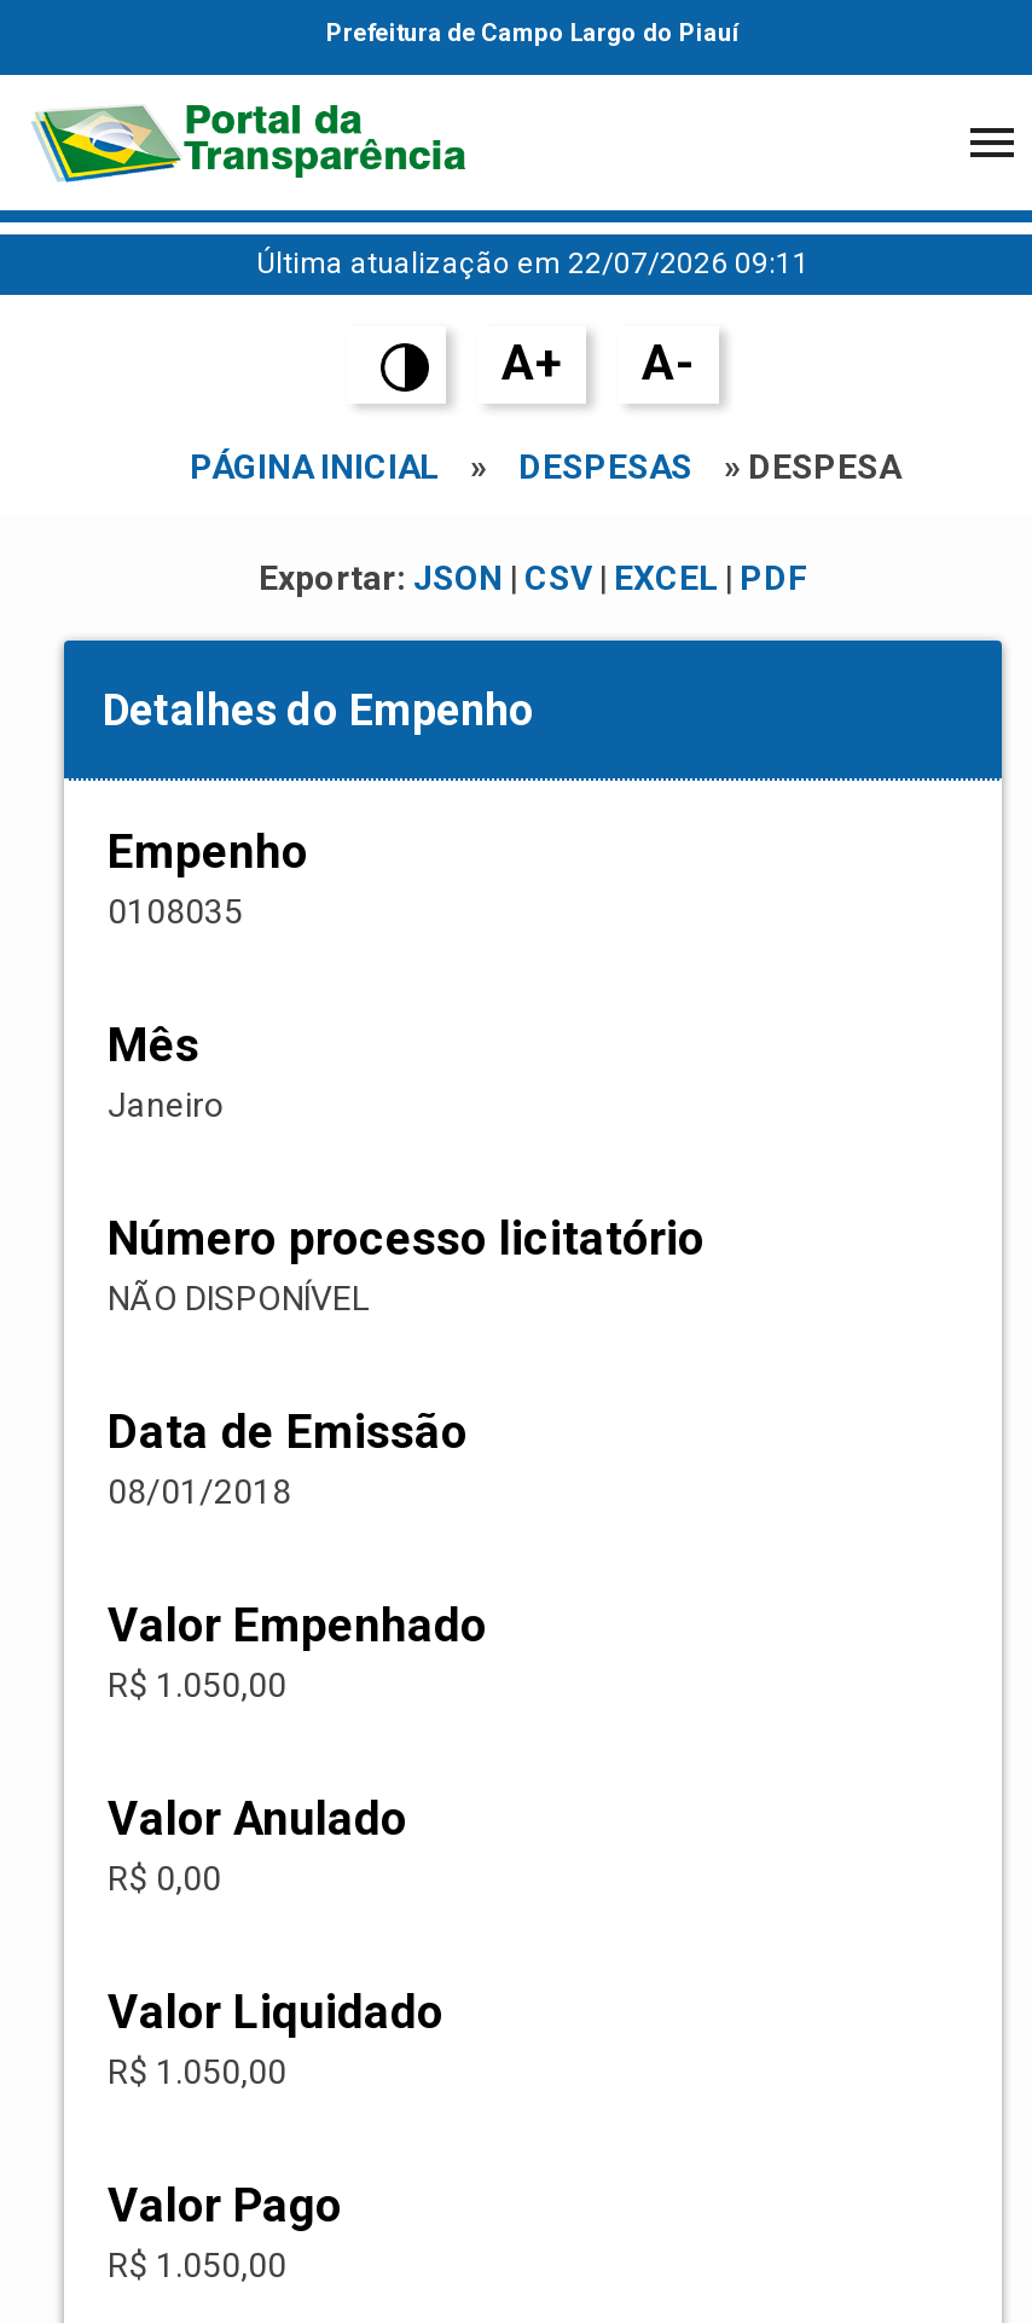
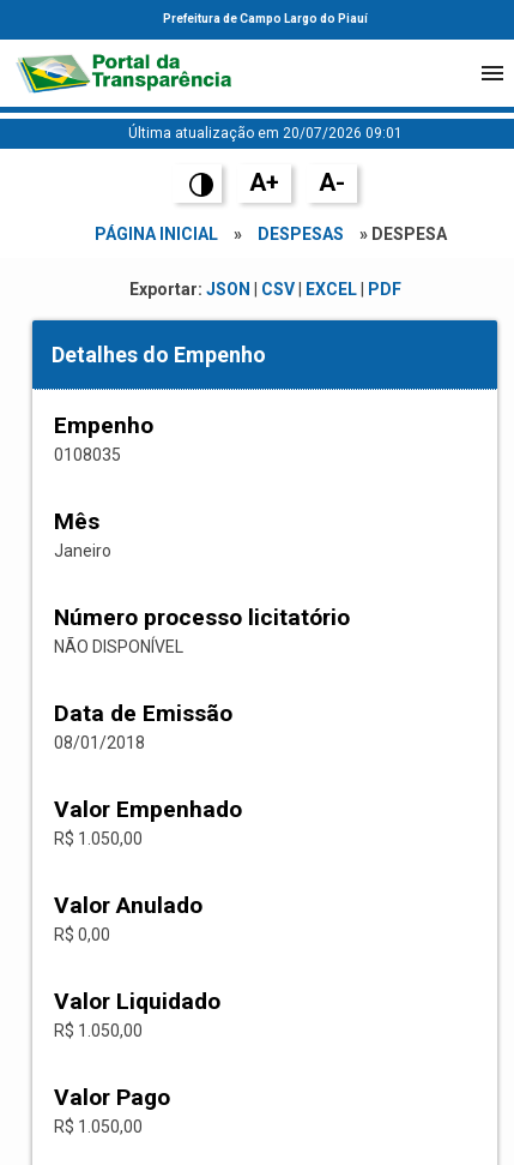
- Última atualização em 22/07/2026 09:11
+ Última atualização em 20/07/2026 09:01
